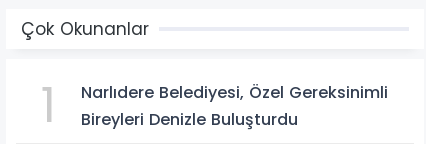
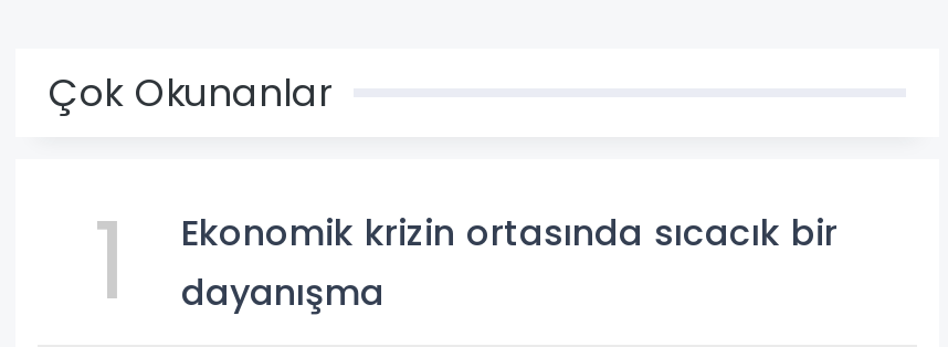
- Narlıdere Belediyesi, Özel Gereksinimli
- Bireyleri Denizle Buluşturdu
+ Ekonomik krizin ortasında sıcacık bir
+ dayanışma
